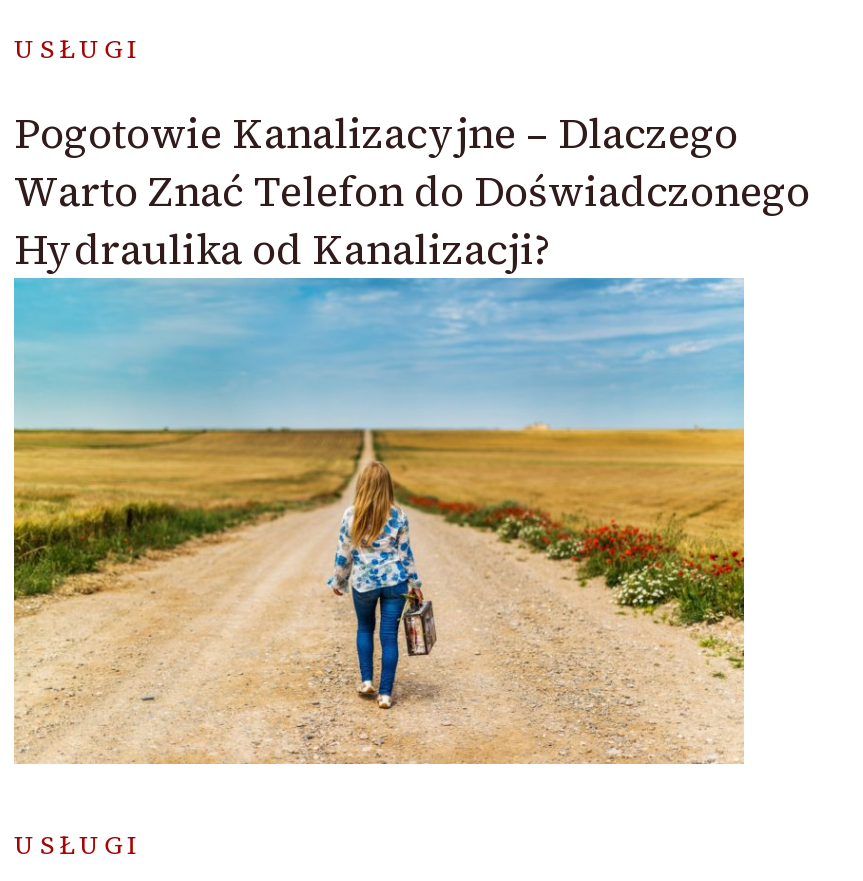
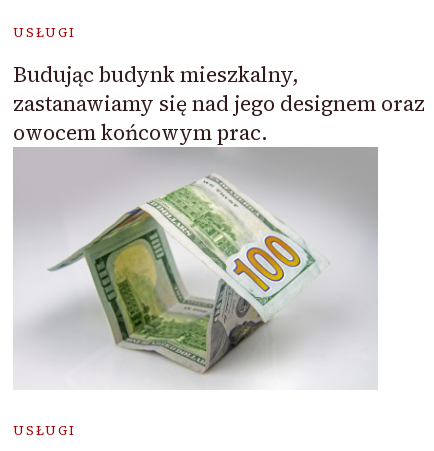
- [image]
- Pogotowie Kanalizacyjne – Dlaczego
- Warto Znać Telefon do Doświadczonego
- Hydraulika od Kanalizacji?
+ [image]
+ Budując budynk mieszkalny,
+ zastanawiamy się nad jego designem oraz
+ owocem końcowym prac.
